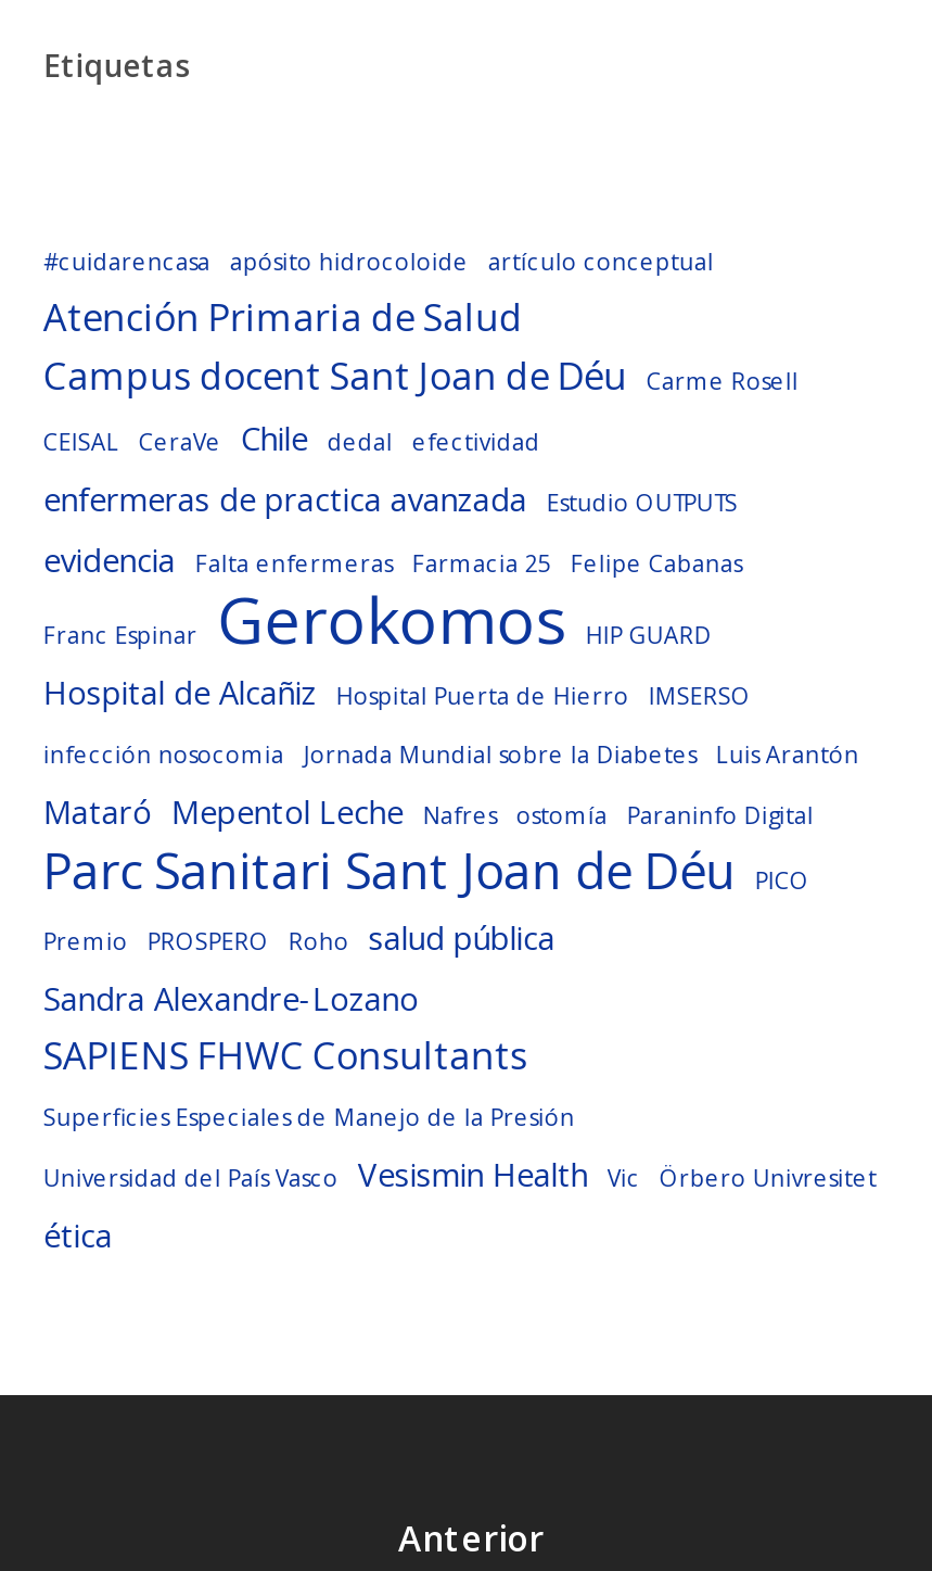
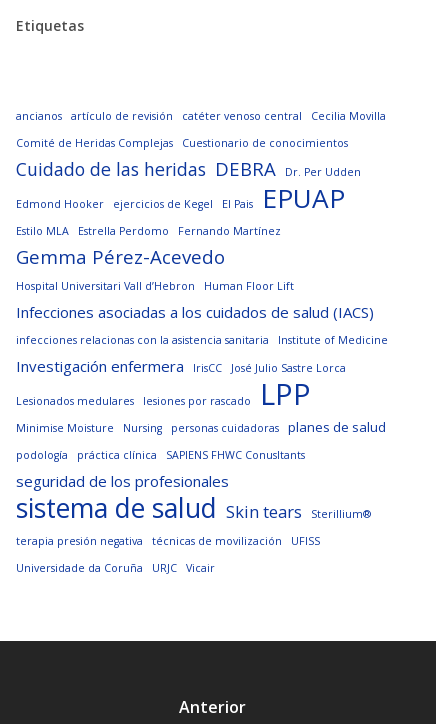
- #cuidarencasa
- apósito hidrocoloide
- artículo conceptual
- Atención Primaria de Salud
- Campus docent Sant Joan de Déu
- Carme Rosell
- CEISAL
- CeraVe
- Chile
- dedal
- efectividad
- enfermeras de practica avanzada
- Estudio OUTPUTS
- evidencia
- Falta enfermeras
- Farmacia 25
- Felipe Cabanas
- Franc Espinar
- Gerokomos
- HIP GUARD
- Hospital de Alcañiz
- Hospital Puerta de Hierro
- IMSERSO
- infección nosocomia
- Jornada Mundial sobre la Diabetes
- Luis Arantón
- Mataró Mepentol Leche
- Nafres
- ostomía
- Paraninfo Digital
- Parc Sanitari Sant Joan de Déu
- PICO
- Premio
- PROSPERO
- Roho
- salud pública
- Sandra Alexandre-Lozano
- SAPIENS FHWC Consultants
- Superficies Especiales de Manejo de la Presión
- Universidad del País Vasco
- Vesismin Health
- Vic
- Örbero Univresitet
- ética
+ ancianos
+ artículo de revisión
+ catéter venoso central
+ Cecilia Movilla
+ Comité de Heridas Complejas
+ Cuestionario de conocimientos
+ Cuidado de las heridas DEBRA
+ Dr. Per Udden
+ Edmond Hooker
+ ejercicios de Kegel
+ El Pais
+ EPUAP
+ Estilo MLA
+ Estrella Perdomo
+ Fernando Martínez
+ Gemma Pérez-Acevedo
+ Hospital Universitari Vall d’Hebron
+ Human Floor Lift
+ Infecciones asociadas a los cuidados de salud (IACS)
+ infecciones relacionas con la asistencia sanitaria
+ Institute of Medicine
+ Investigación enfermera
+ IrisCC
+ José Julio Sastre Lorca
+ Lesionados medulares
+ lesiones por rascado
+ LPP
+ Minimise Moisture
+ Nursing
+ personas cuidadoras
+ planes de salud
+ podología
+ práctica clínica
+ SAPIENS FHWC Conusltants
+ seguridad de los profesionales
+ sistema de salud Skin tears
+ Sterillium®
+ terapia presión negativa
+ técnicas de movilización
+ UFISS
+ Universidade da Coruña
+ URJC
+ Vicair
